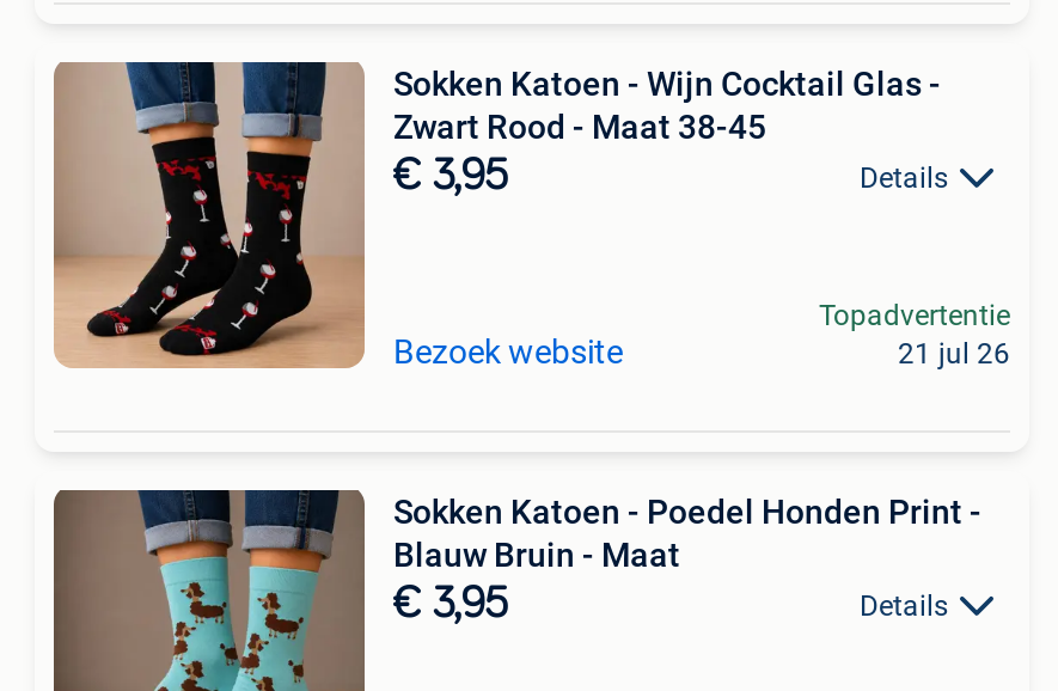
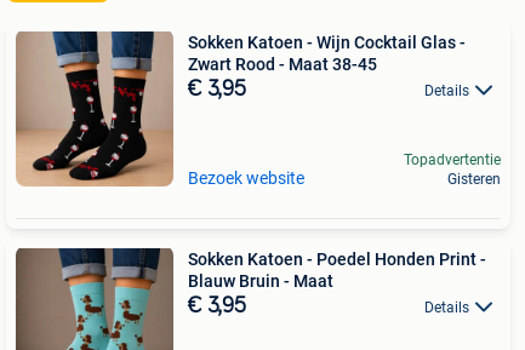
- 21 jul 26
+ Gisteren
